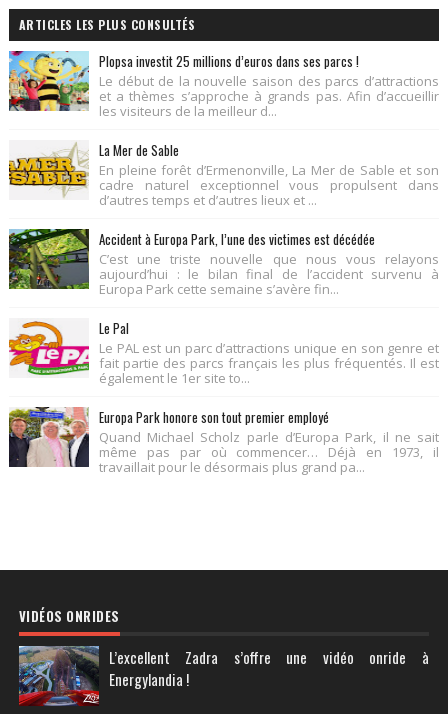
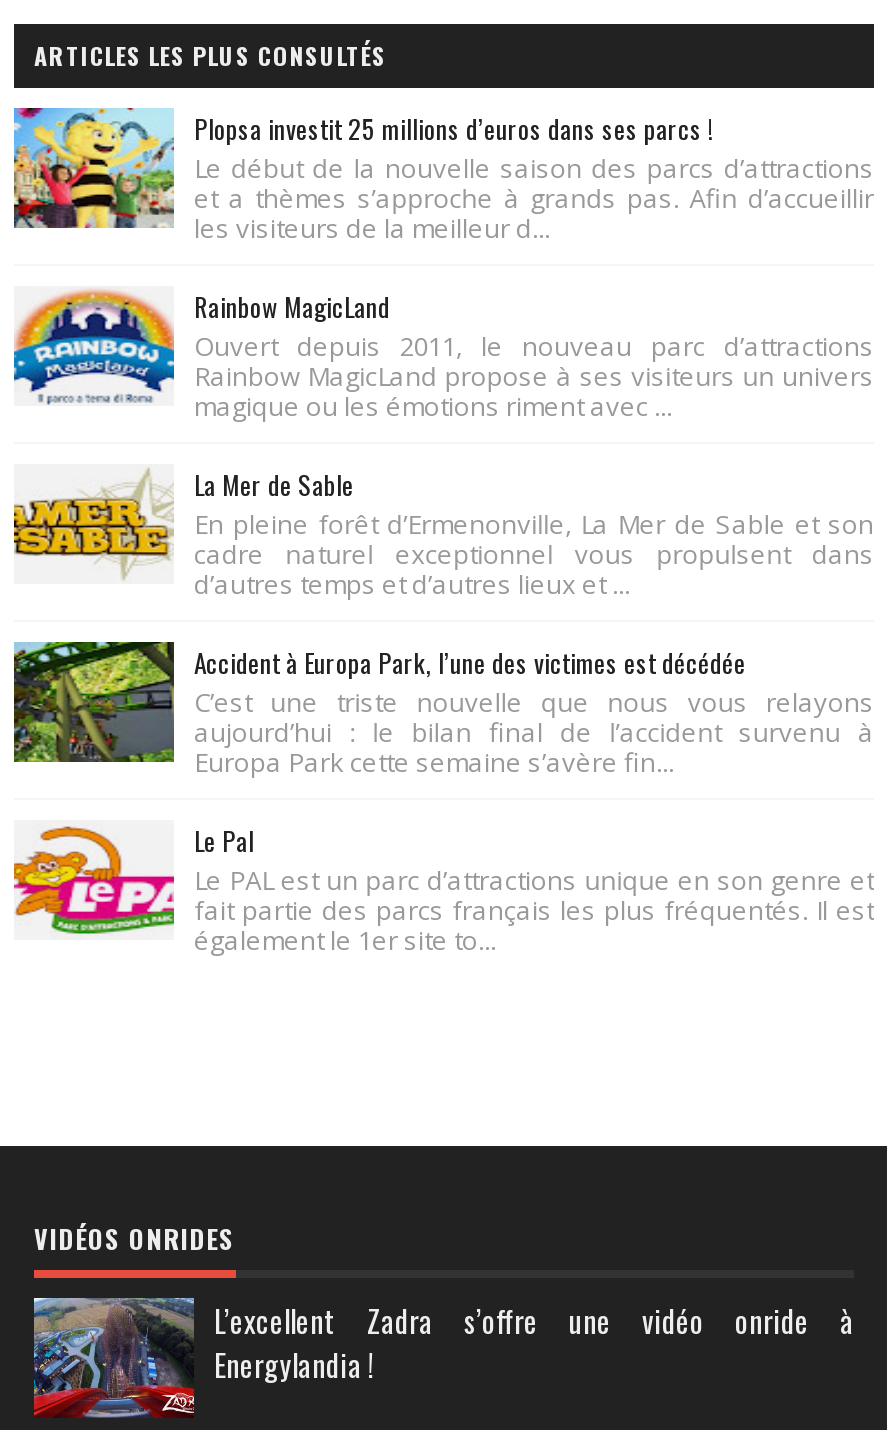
+ [image]
+ Rainbow MagicLand
+ Ouvert depuis 2011, le nouveau parc d’attractions
+ Rainbow MagicLand propose à ses visiteurs un univers
+ magique ou les émotions riment avec ...

moved down: [image] | La Mer de Sable | En pleine forêt d’Ermenonville, La Mer de Sable et son | ... | fait partie des parcs français les plus fréquentés. Il est | également le 1er site to...

- [image]
- Europa Park honore son tout premier employé
- Quand Michael Scholz parle d’Europa Park, il ne sait
- même pas par où commencer… Déjà en 1973, il
- travaillait pour le désormais plus grand pa...
